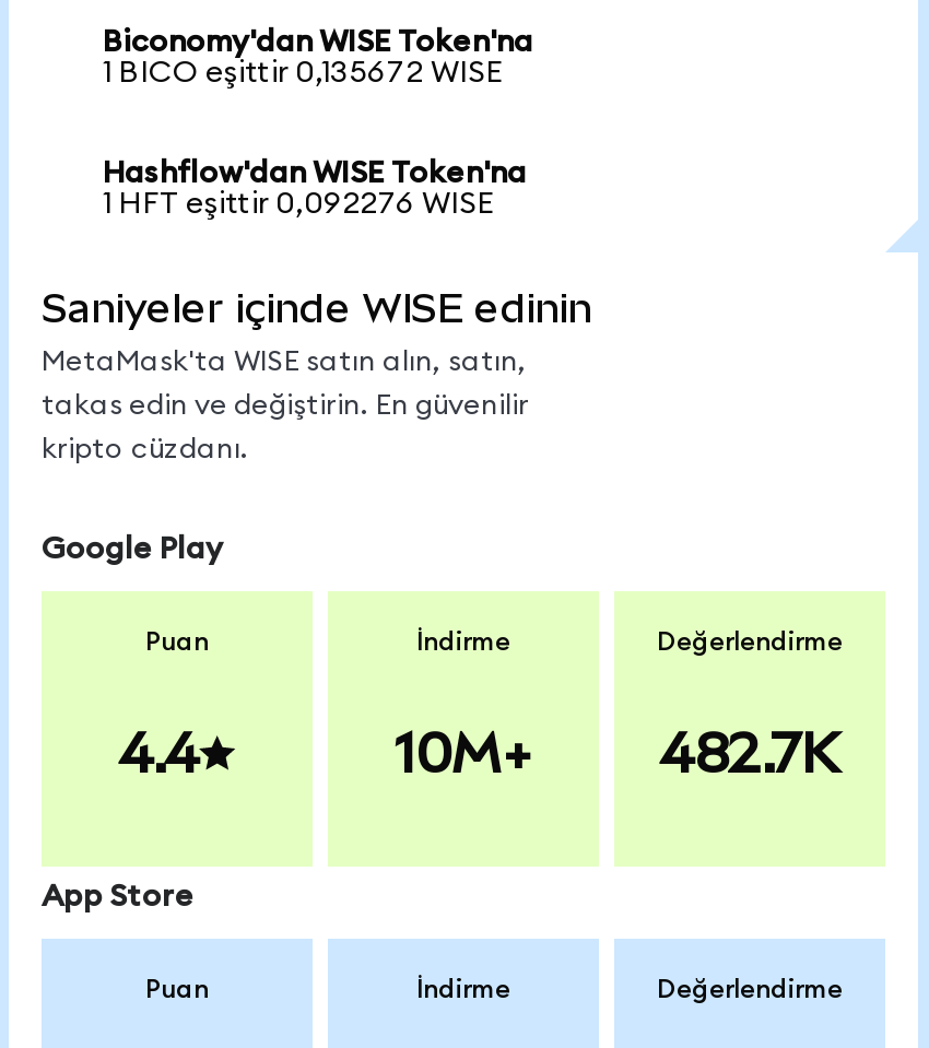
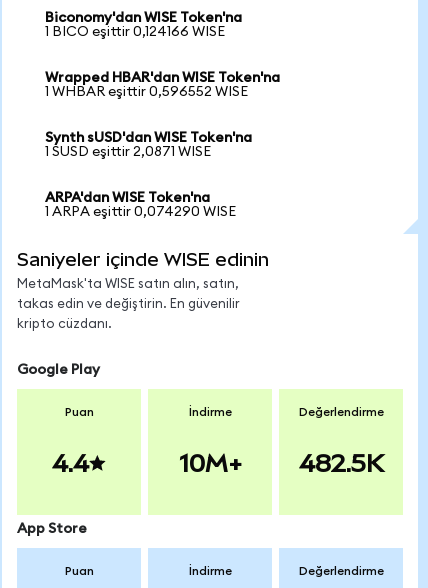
- 1 BICO eşittir 0,135672 WISE
- Hashflow'dan WISE Token'na
- 1 HFT eşittir 0,092276 WISE
+ 1 BICO eşittir 0,124166 WISE
+ Wrapped HBAR'dan WISE Token'na
+ 1 WHBAR eşittir 0,596552 WISE
+ Synth sUSD'dan WISE Token'na
+ 1 SUSD eşittir 2,0871 WISE
+ ARPA'dan WISE Token'na
+ 1 ARPA eşittir 0,074290 WISE

- 482.7K
+ 482.5K
